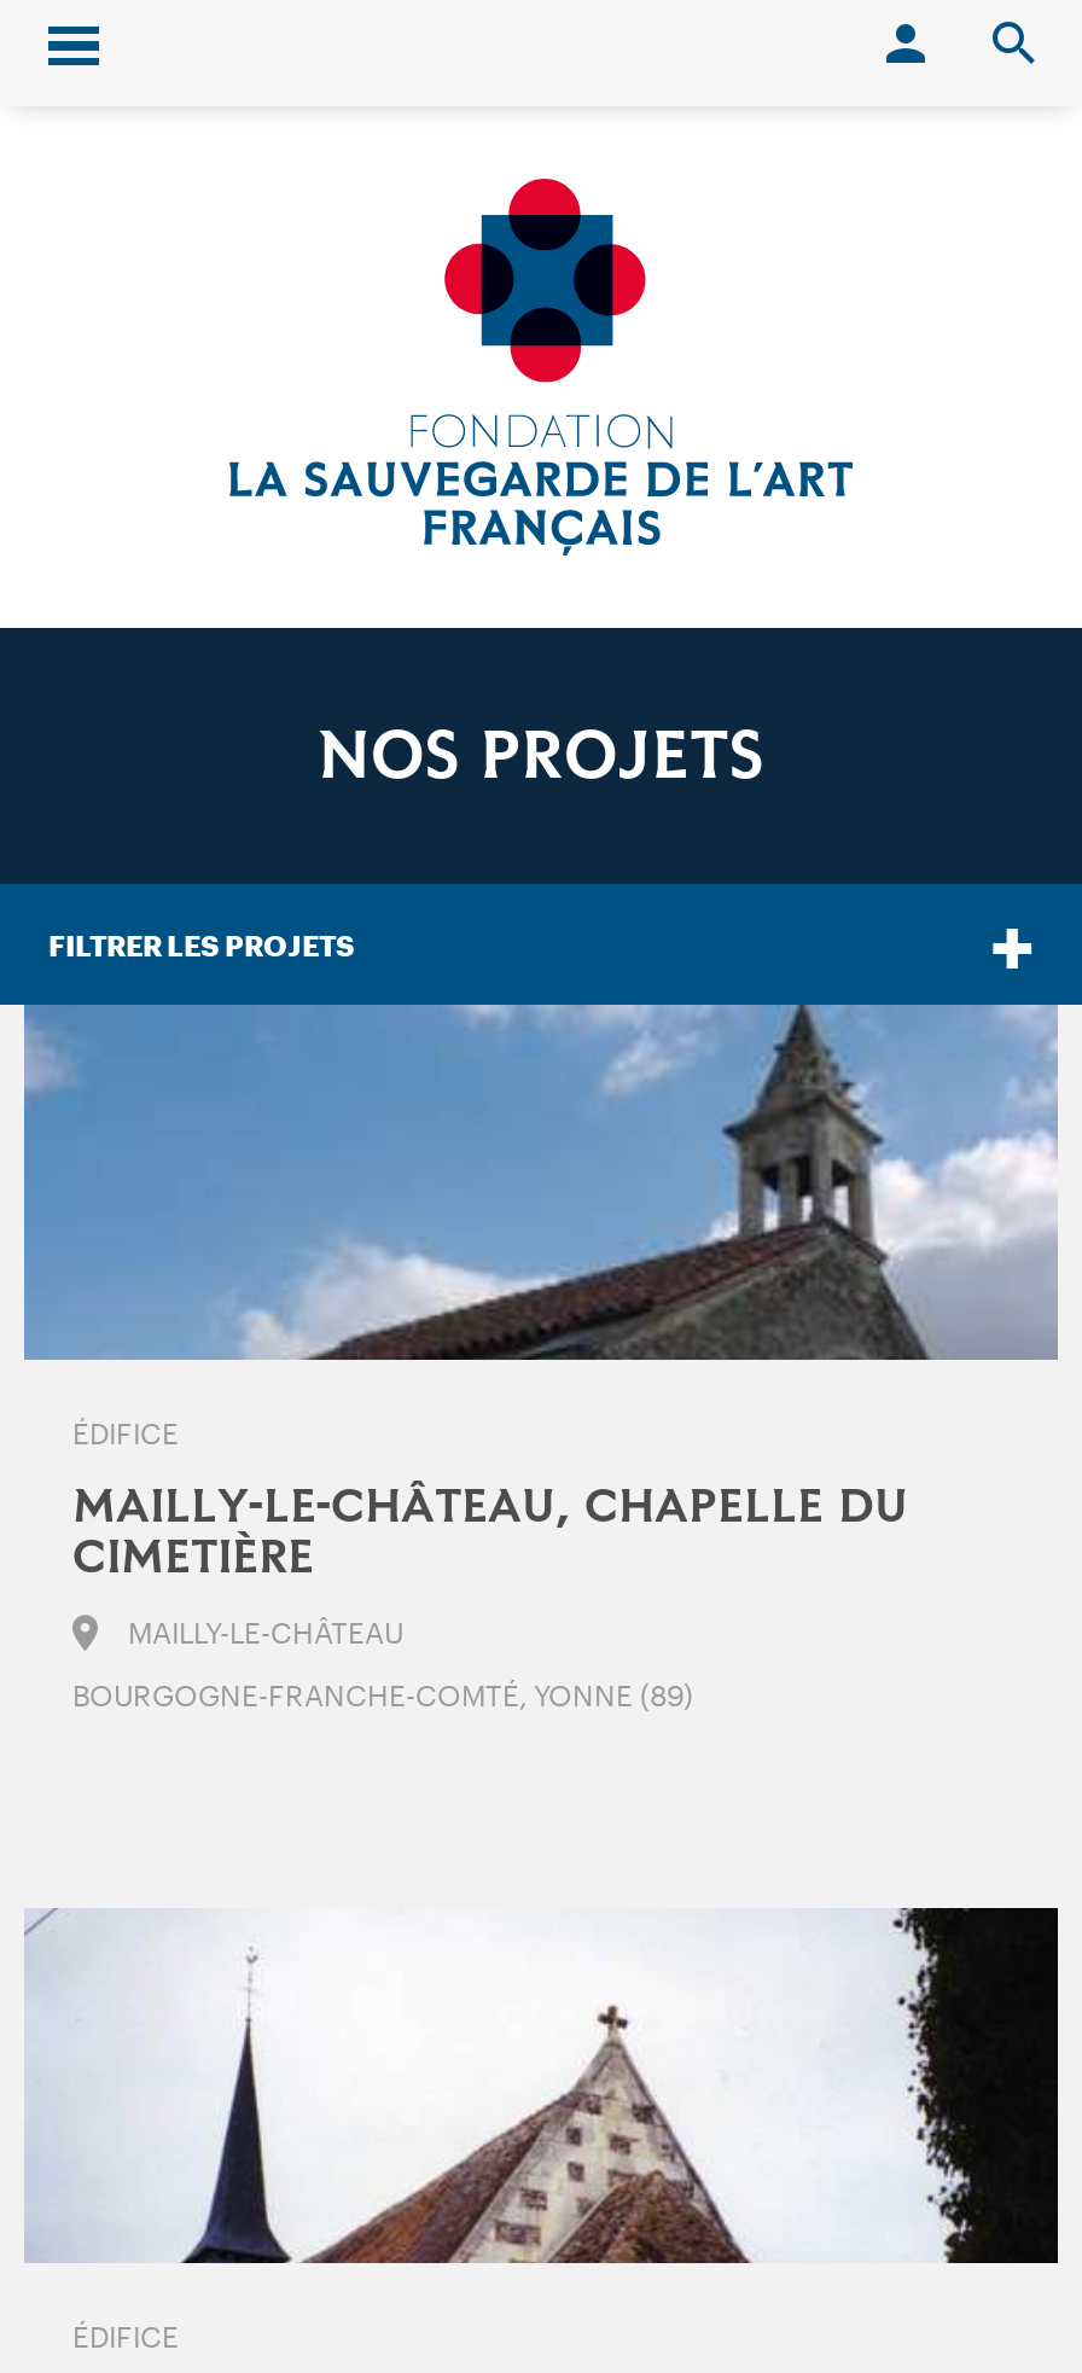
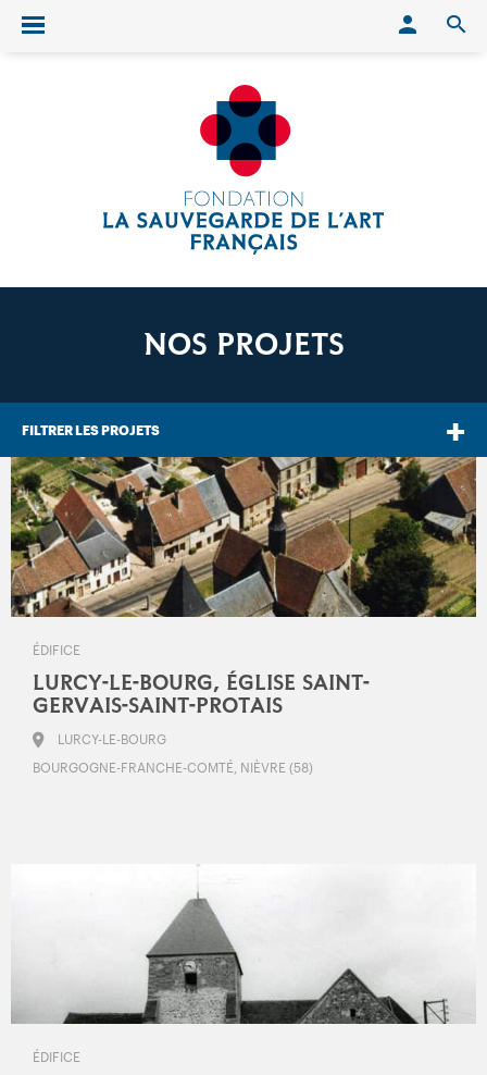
- [image]
+ [image]

- MAILLY-LE-CHÂTEAU, CHAPELLE DU
- CIMETIÈRE
+ LURCY-LE-BOURG, ÉGLISE SAINT-
+ GERVAIS-SAINT-PROTAIS

- MAILLY-LE-CHÂTEAU
+ LURCY-LE-BOURG

- BOURGOGNE-FRANCHE-COMTÉ, YONNE (89)
+ BOURGOGNE-FRANCHE-COMTÉ, NIÈVRE (58)

- [image]
+ [image]
